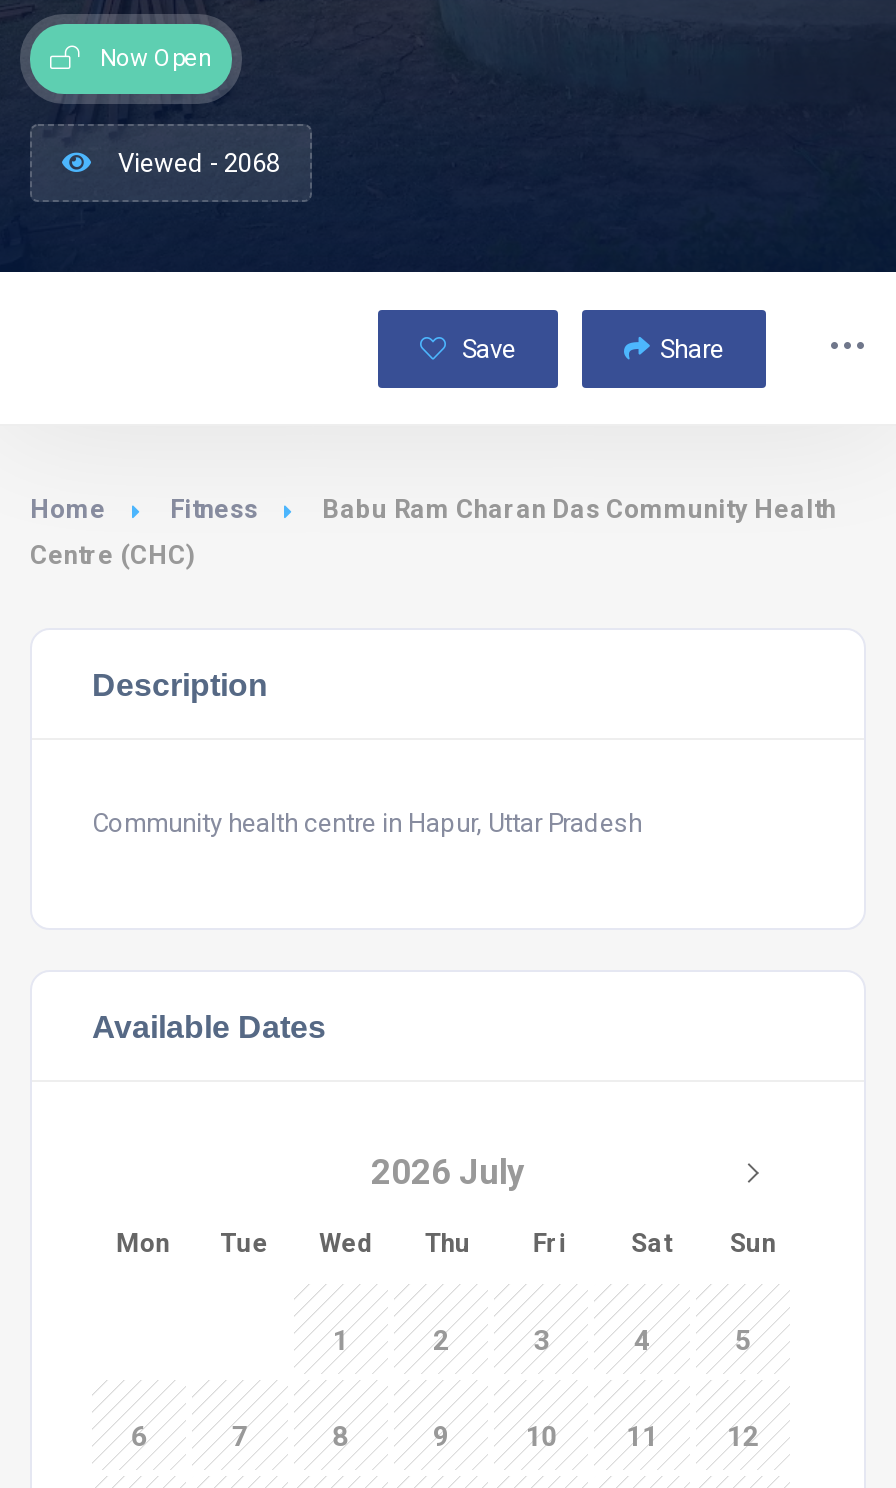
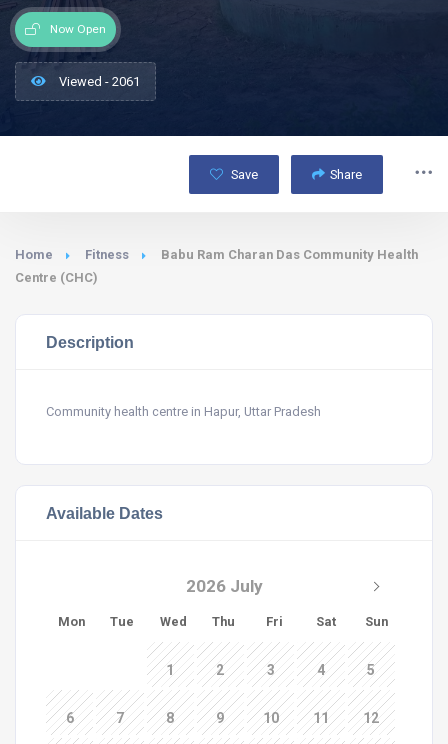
- Viewed - 2068
+ Viewed - 2061
